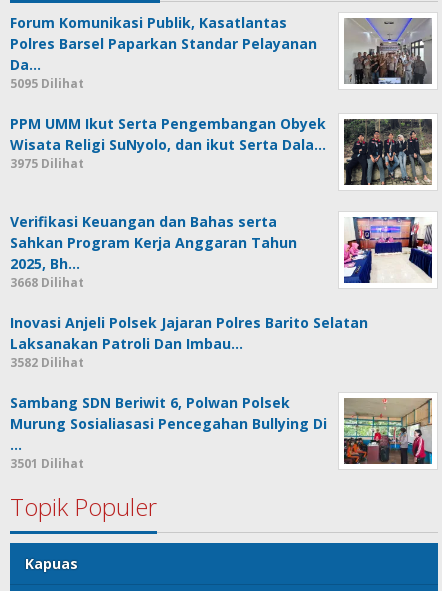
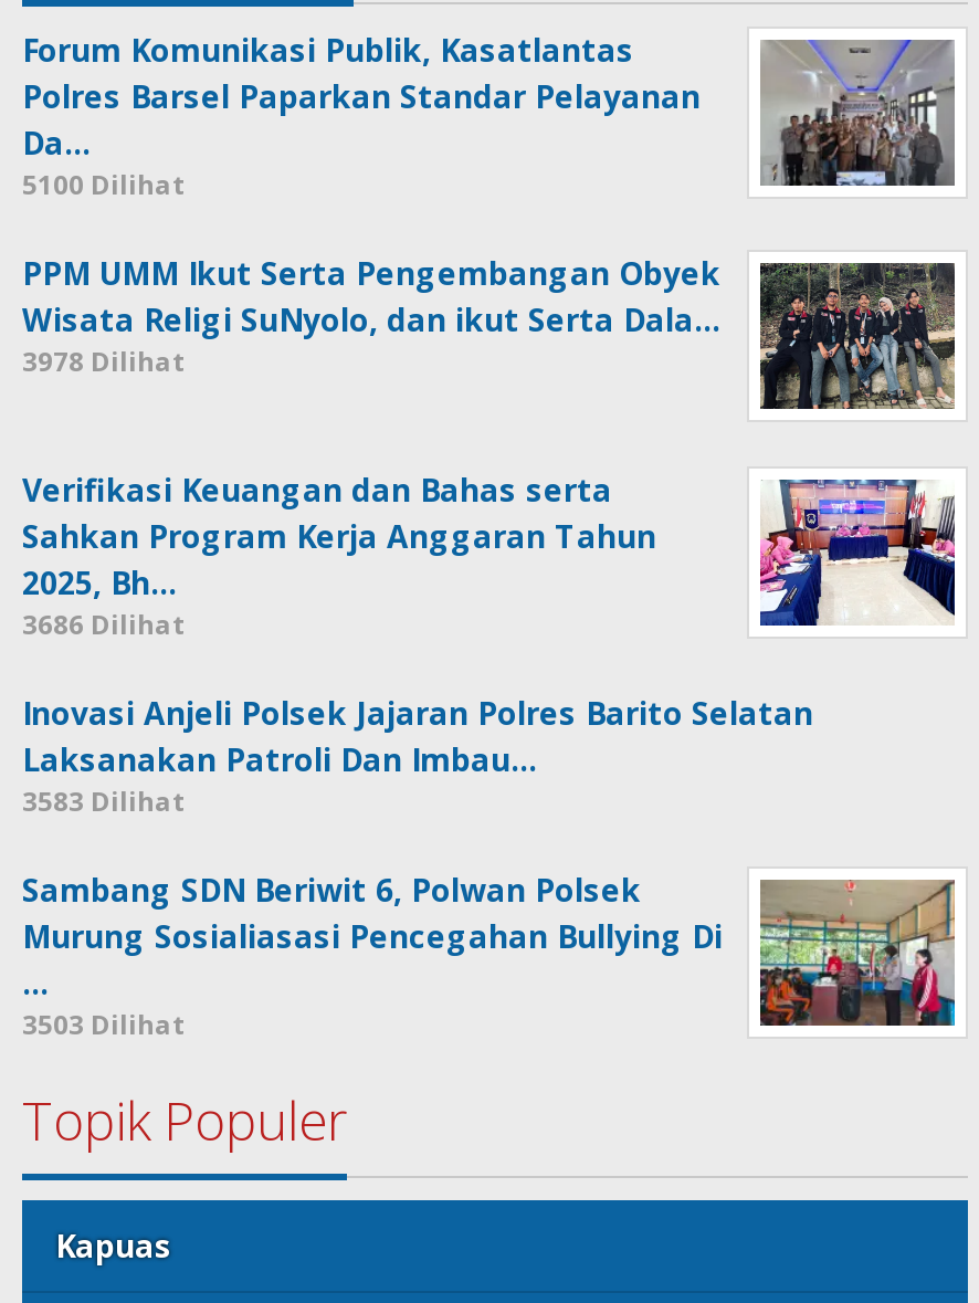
- 5095 Dilihat
+ 5100 Dilihat

- 3975 Dilihat
+ 3978 Dilihat

- 3668 Dilihat
+ 3686 Dilihat

- 3582 Dilihat
+ 3583 Dilihat

- 3501 Dilihat
+ 3503 Dilihat
